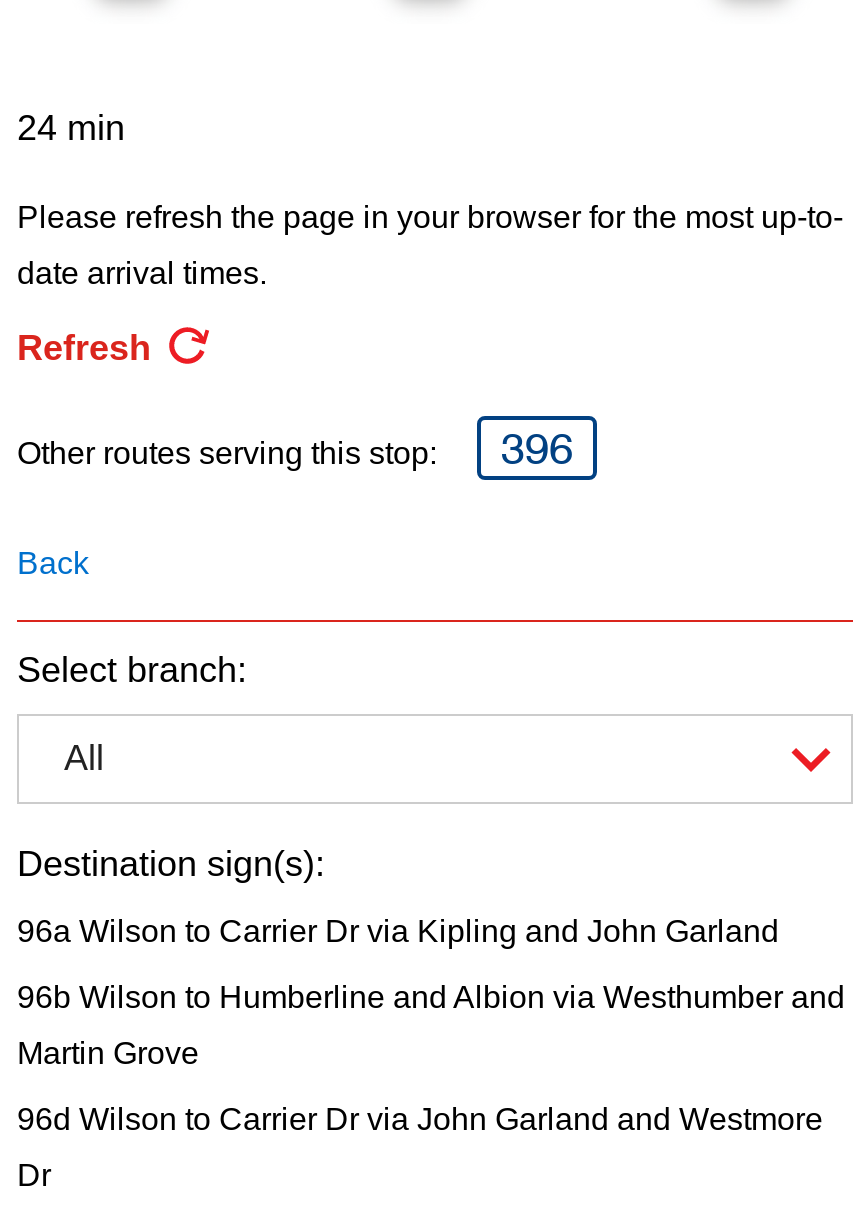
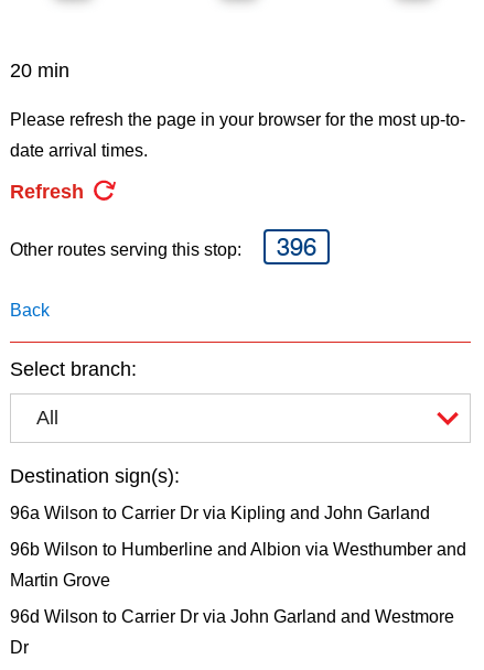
- 24 min
+ 20 min
